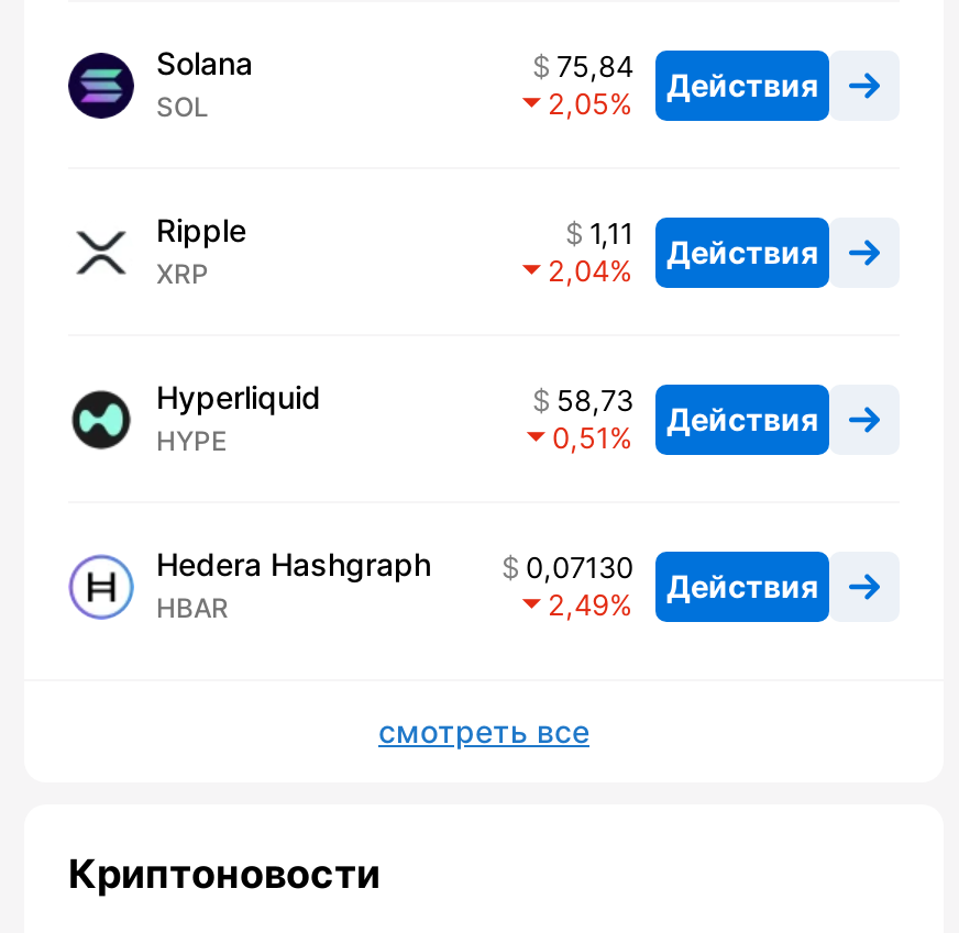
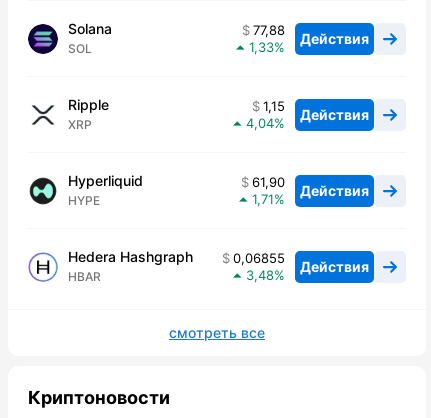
- 75,84 Действия
+ 77,88 Действия

- 2,05
+ 1,33

- 1,11 Действия
+ 1,15 Действия

- 2,04
+ 4,04

- 58,73 Действия
+ 61,90 Действия

- 0,51
+ 1,71

- 0,07130 Действия
+ 0,06855 Действия

- 2,49
+ 3,48
